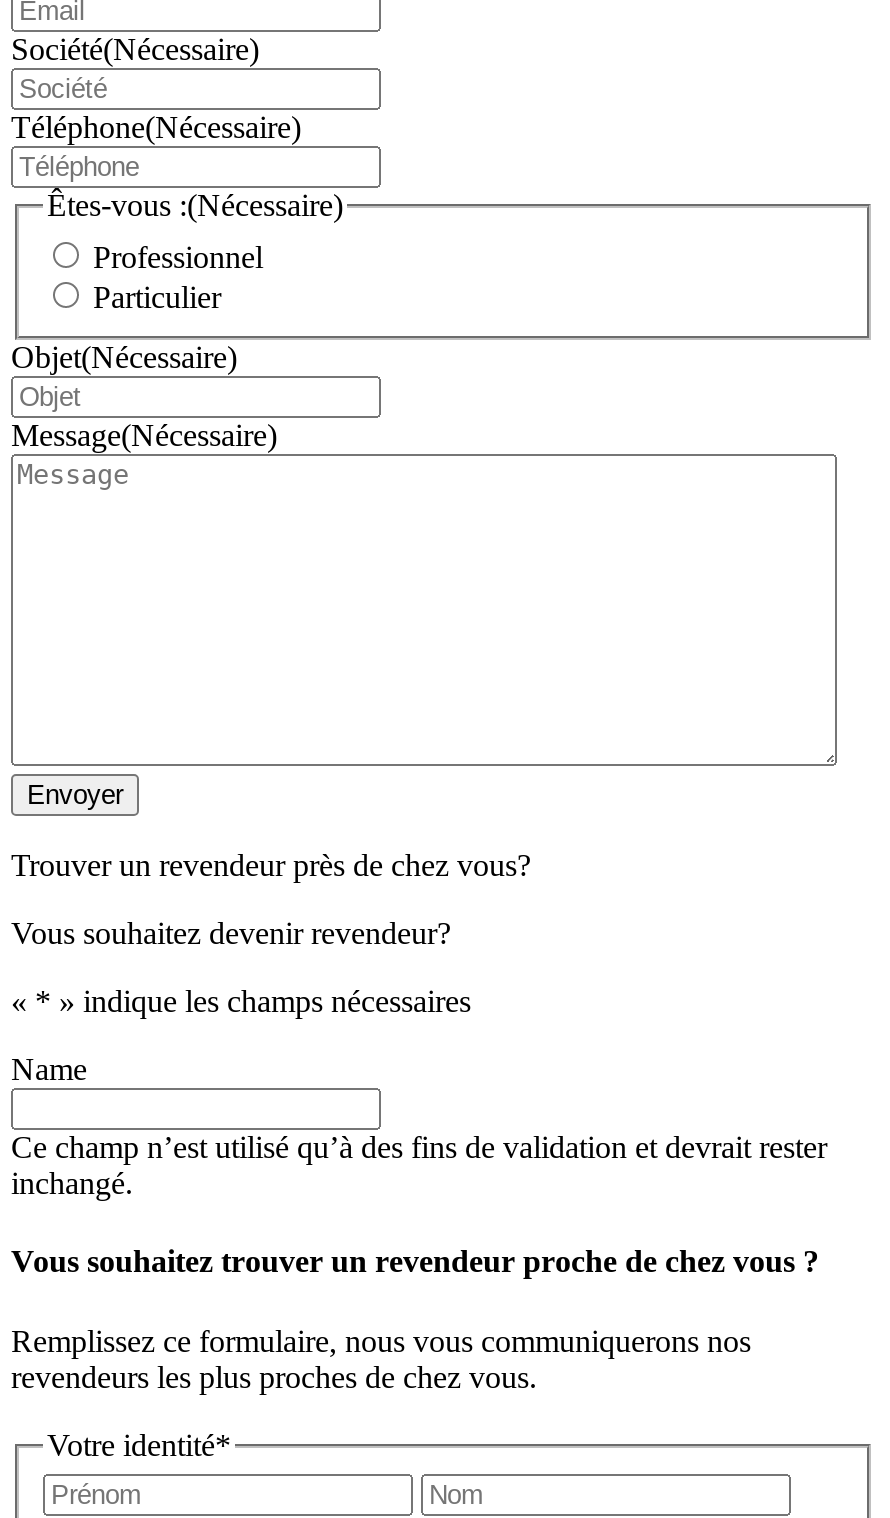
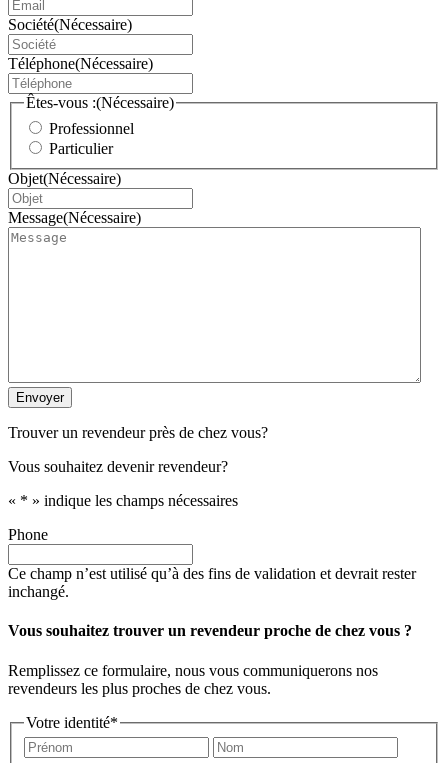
- Name
+ Phone
